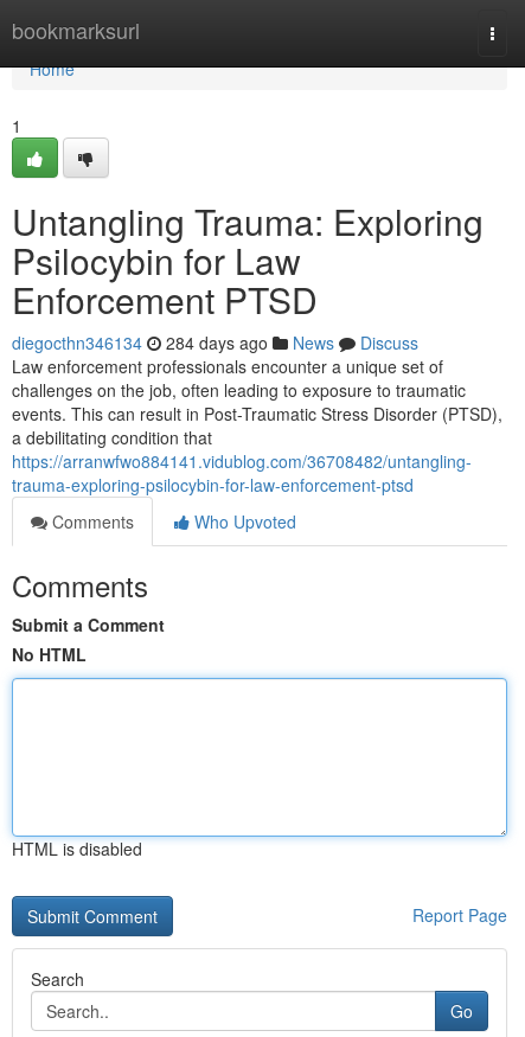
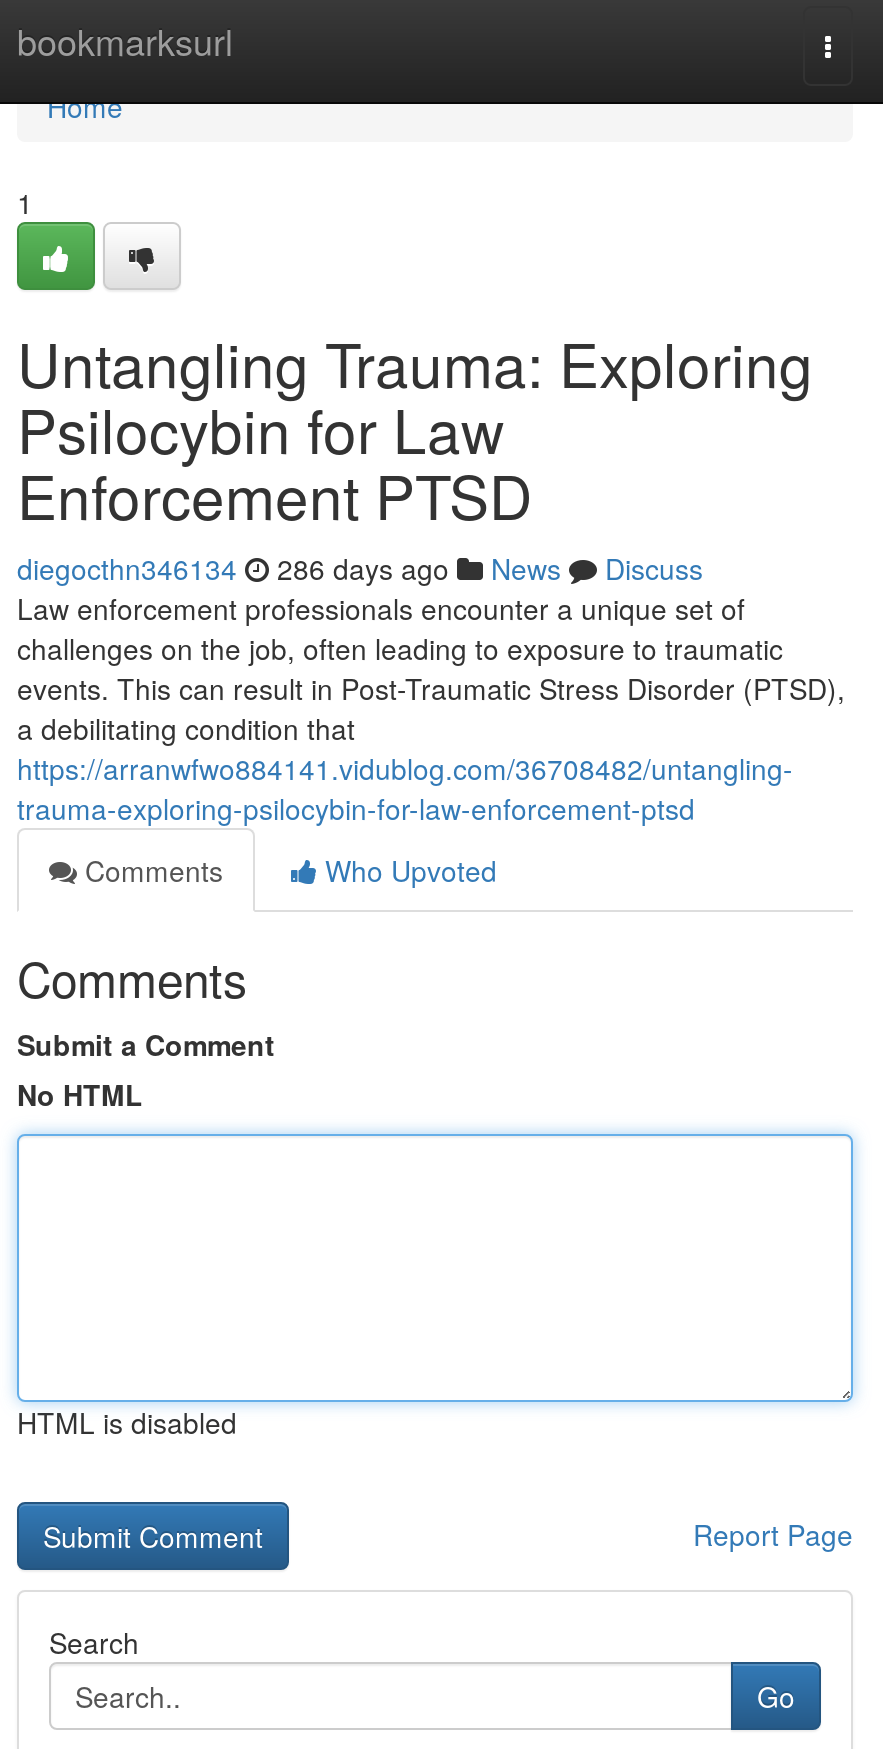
- diegocthn346134 284 days ago News Discuss
+ diegocthn346134 286 days ago News Discuss
